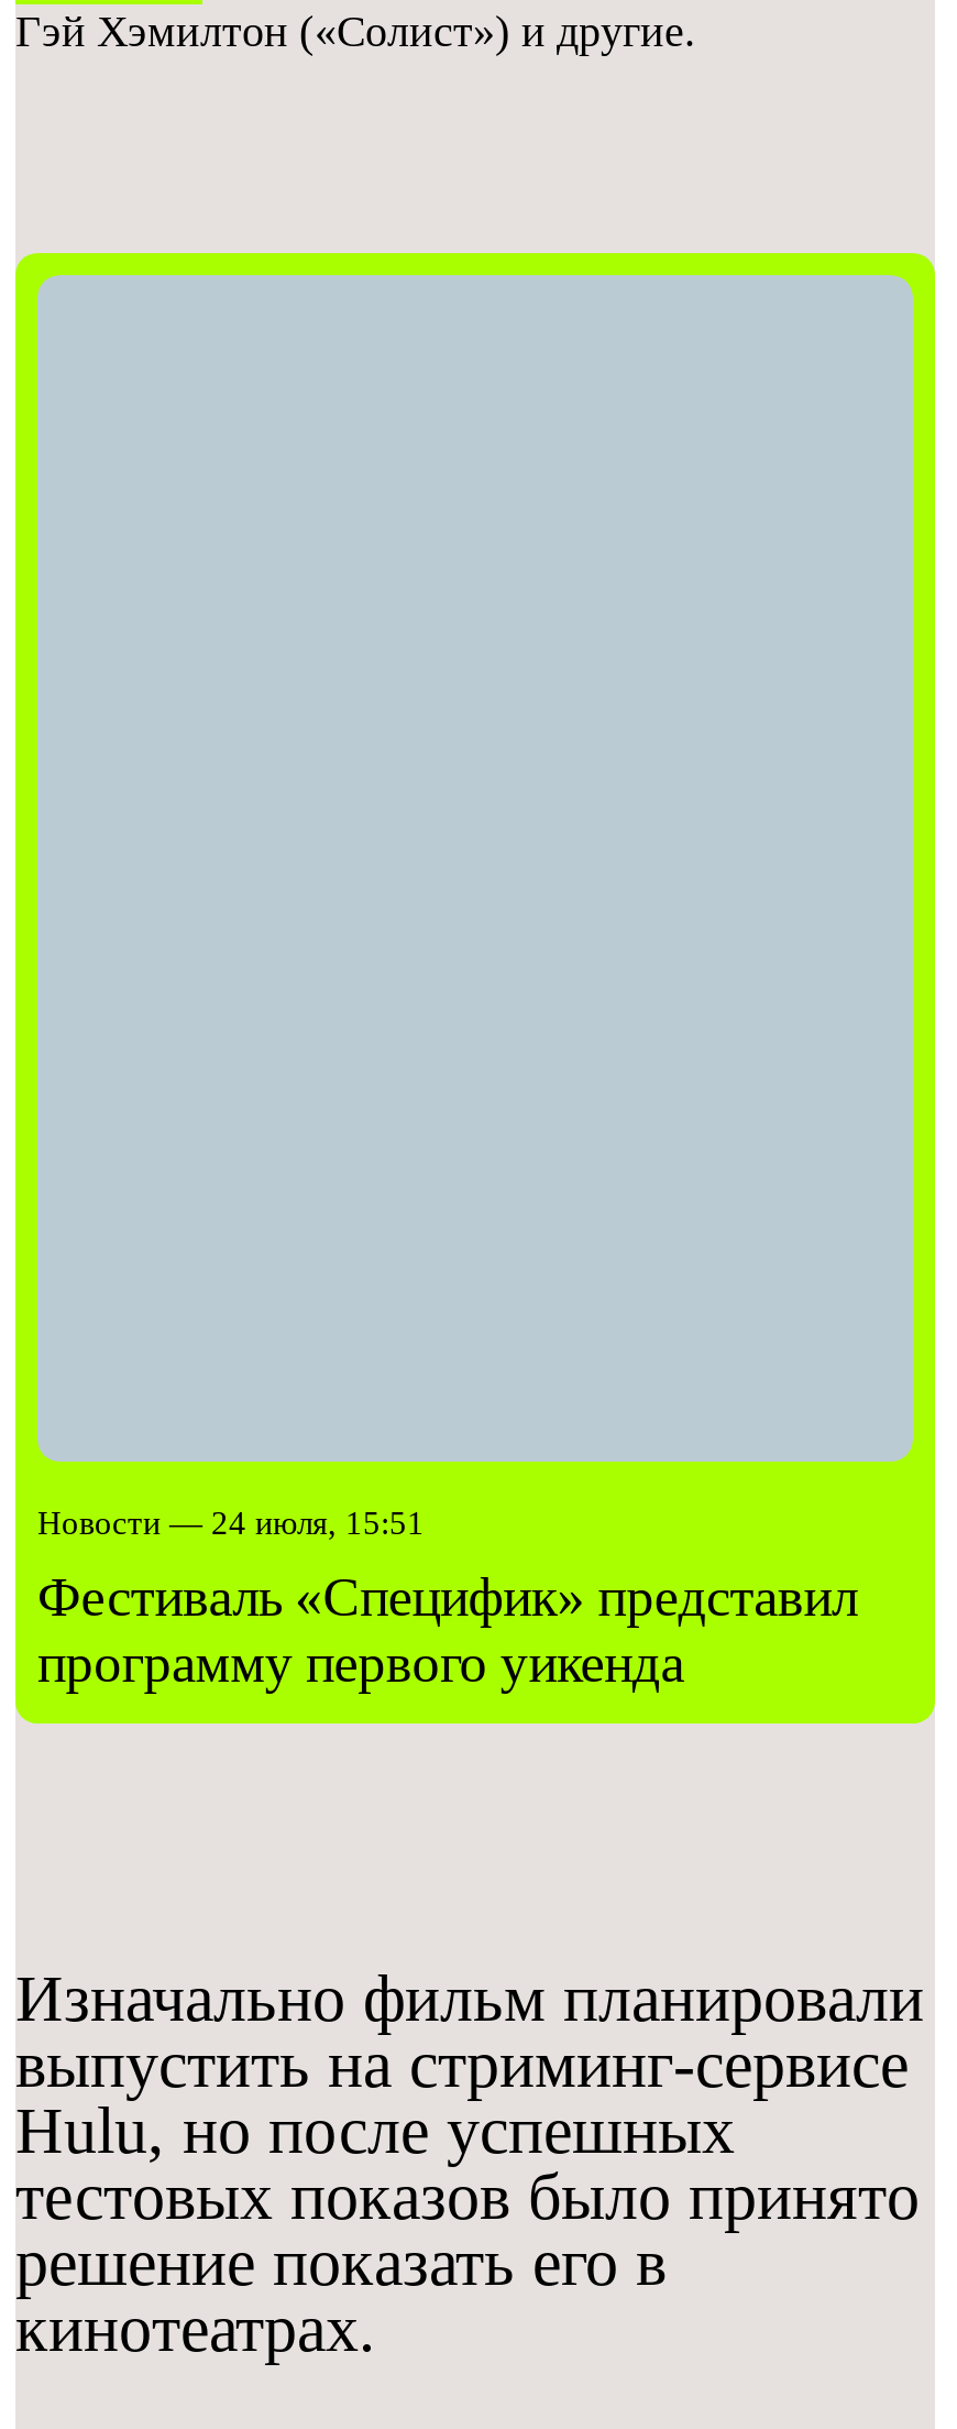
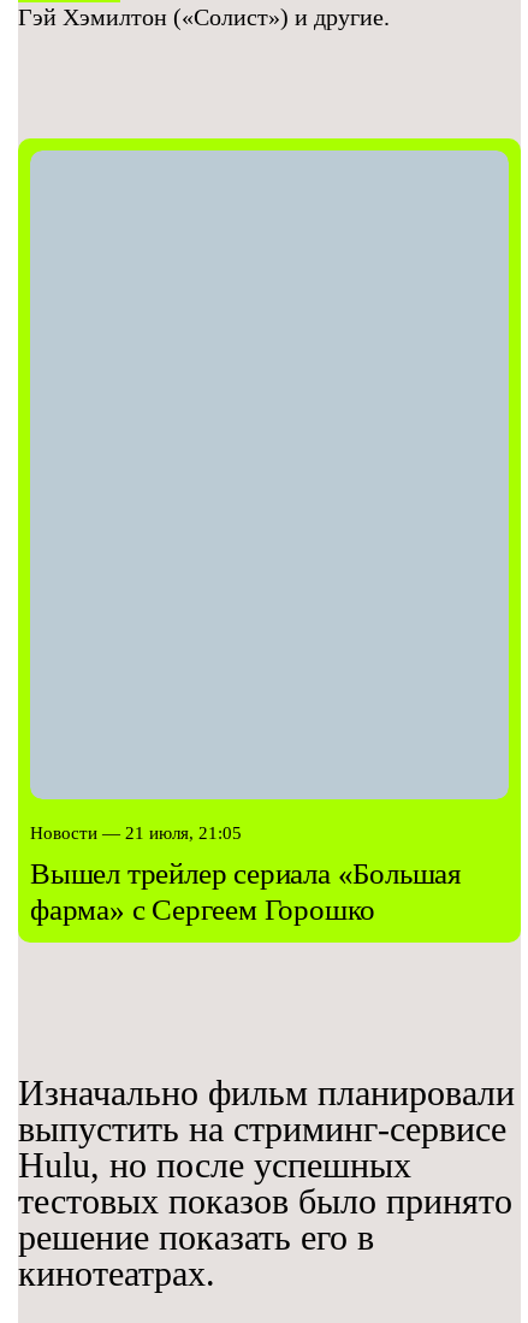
- Новости — 24 июля, 15:51
- Фестиваль «Специфик» представил
- программу первого уикенда
+ Новости — 21 июля, 21:05
+ Вышел трейлер сериала «Большая
+ фарма» с Сергеем Горошко
